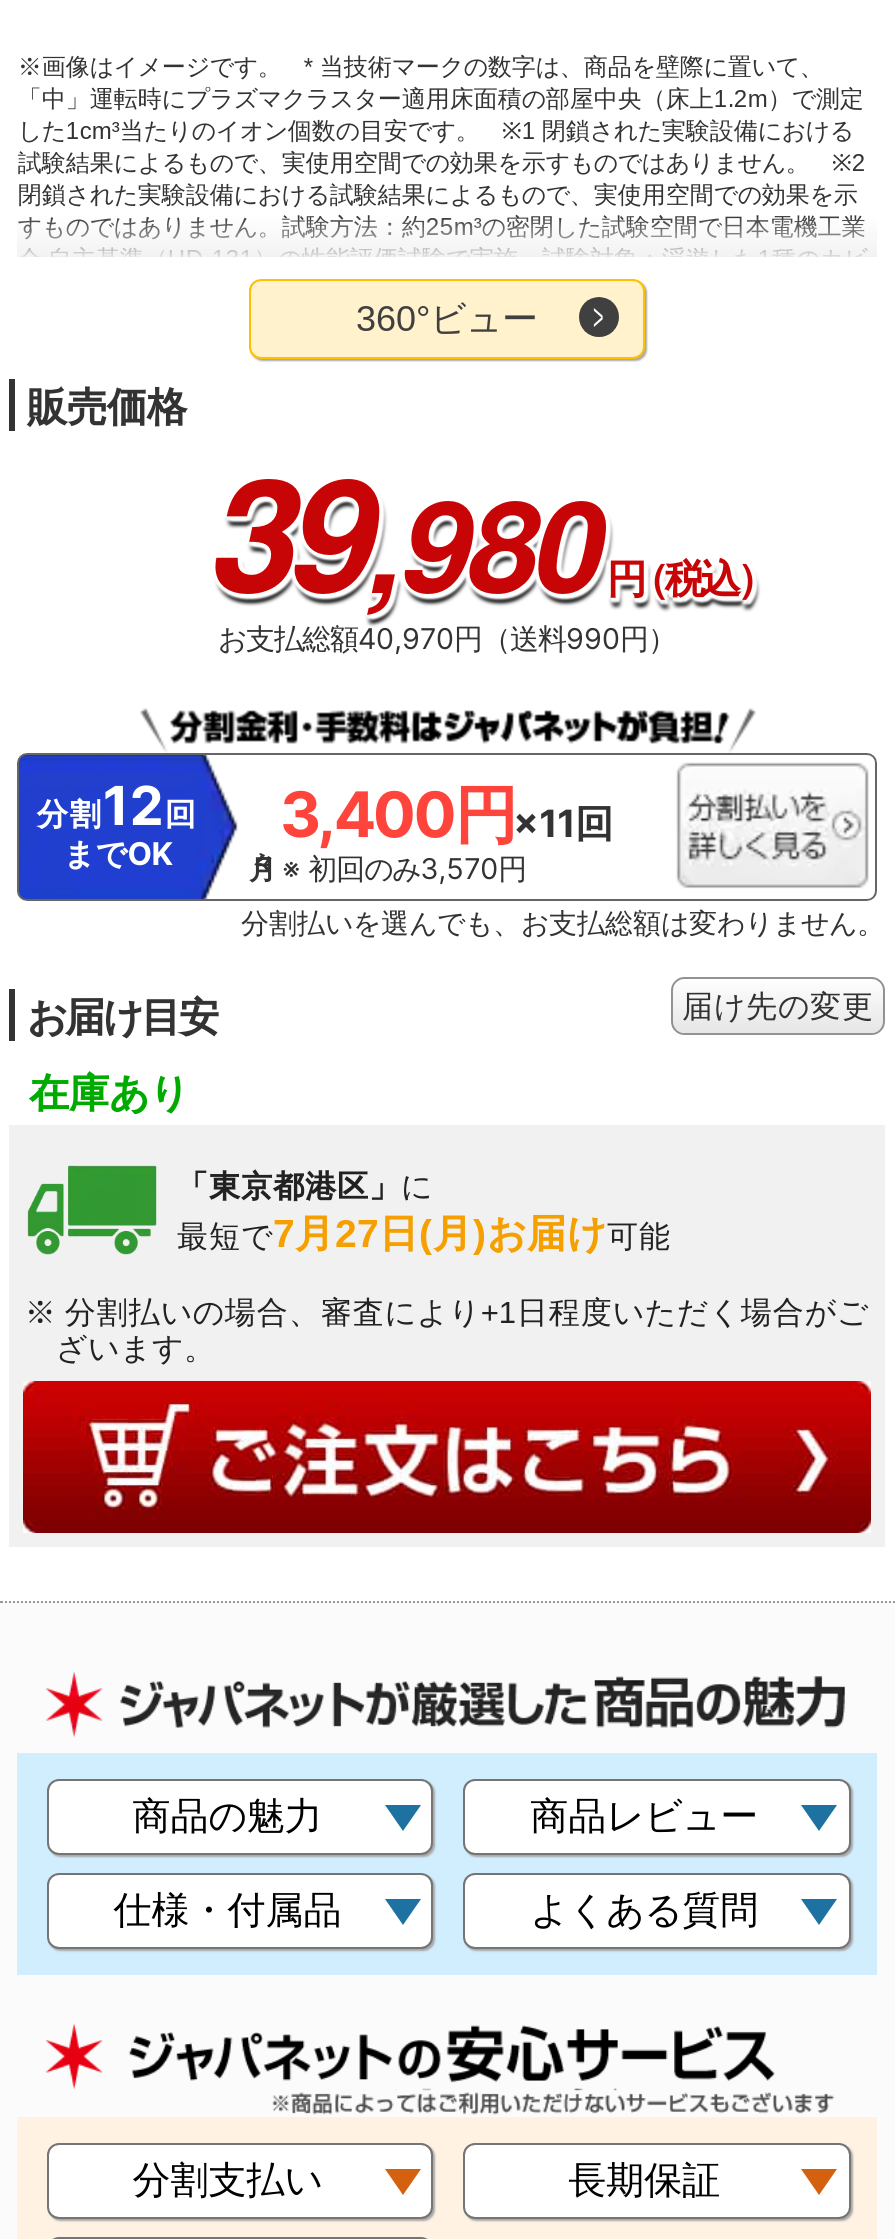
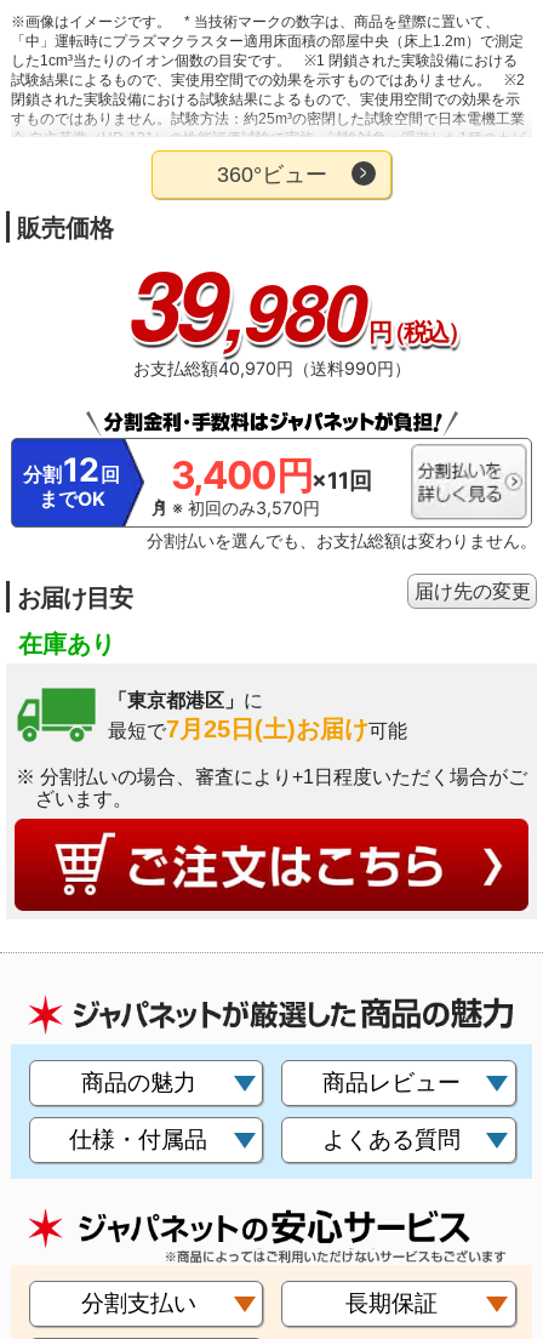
- 最短で7月27日(月)お届け可能
+ 最短で7月25日(土)お届け可能
